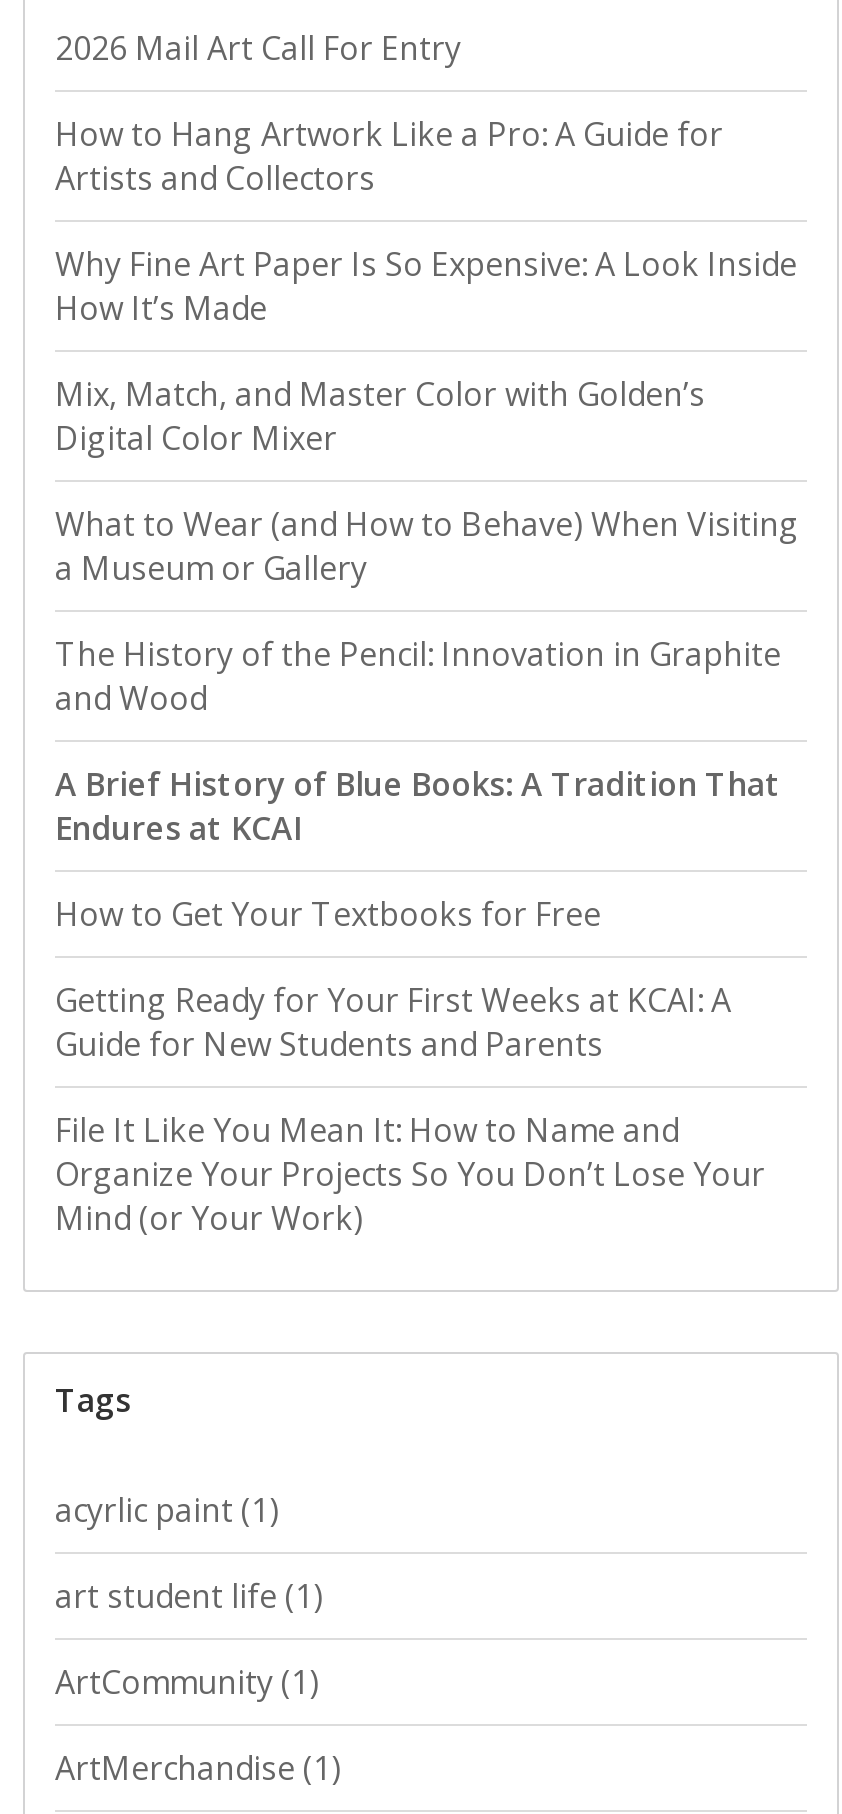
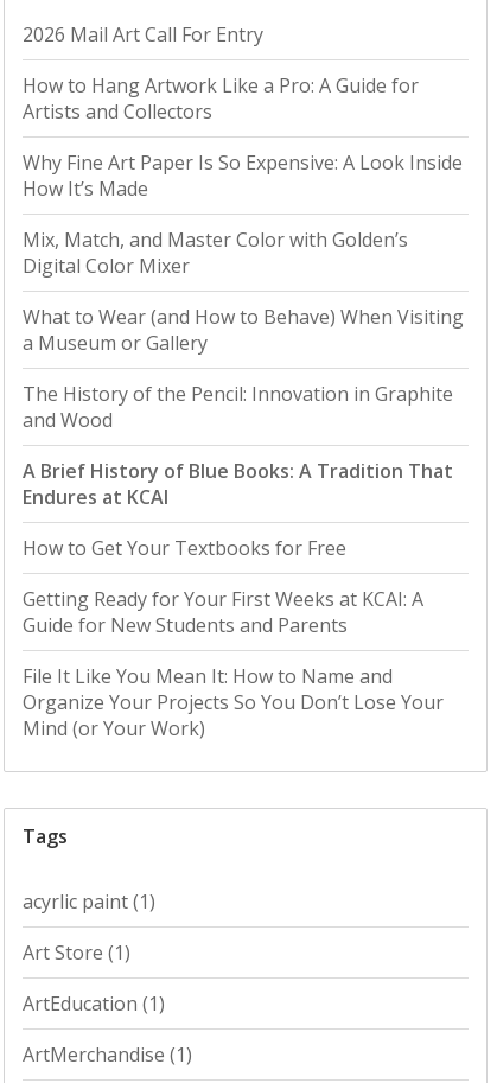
- art student life (1)
+ Art Store (1)

- ArtCommunity (1)
+ ArtEducation (1)
